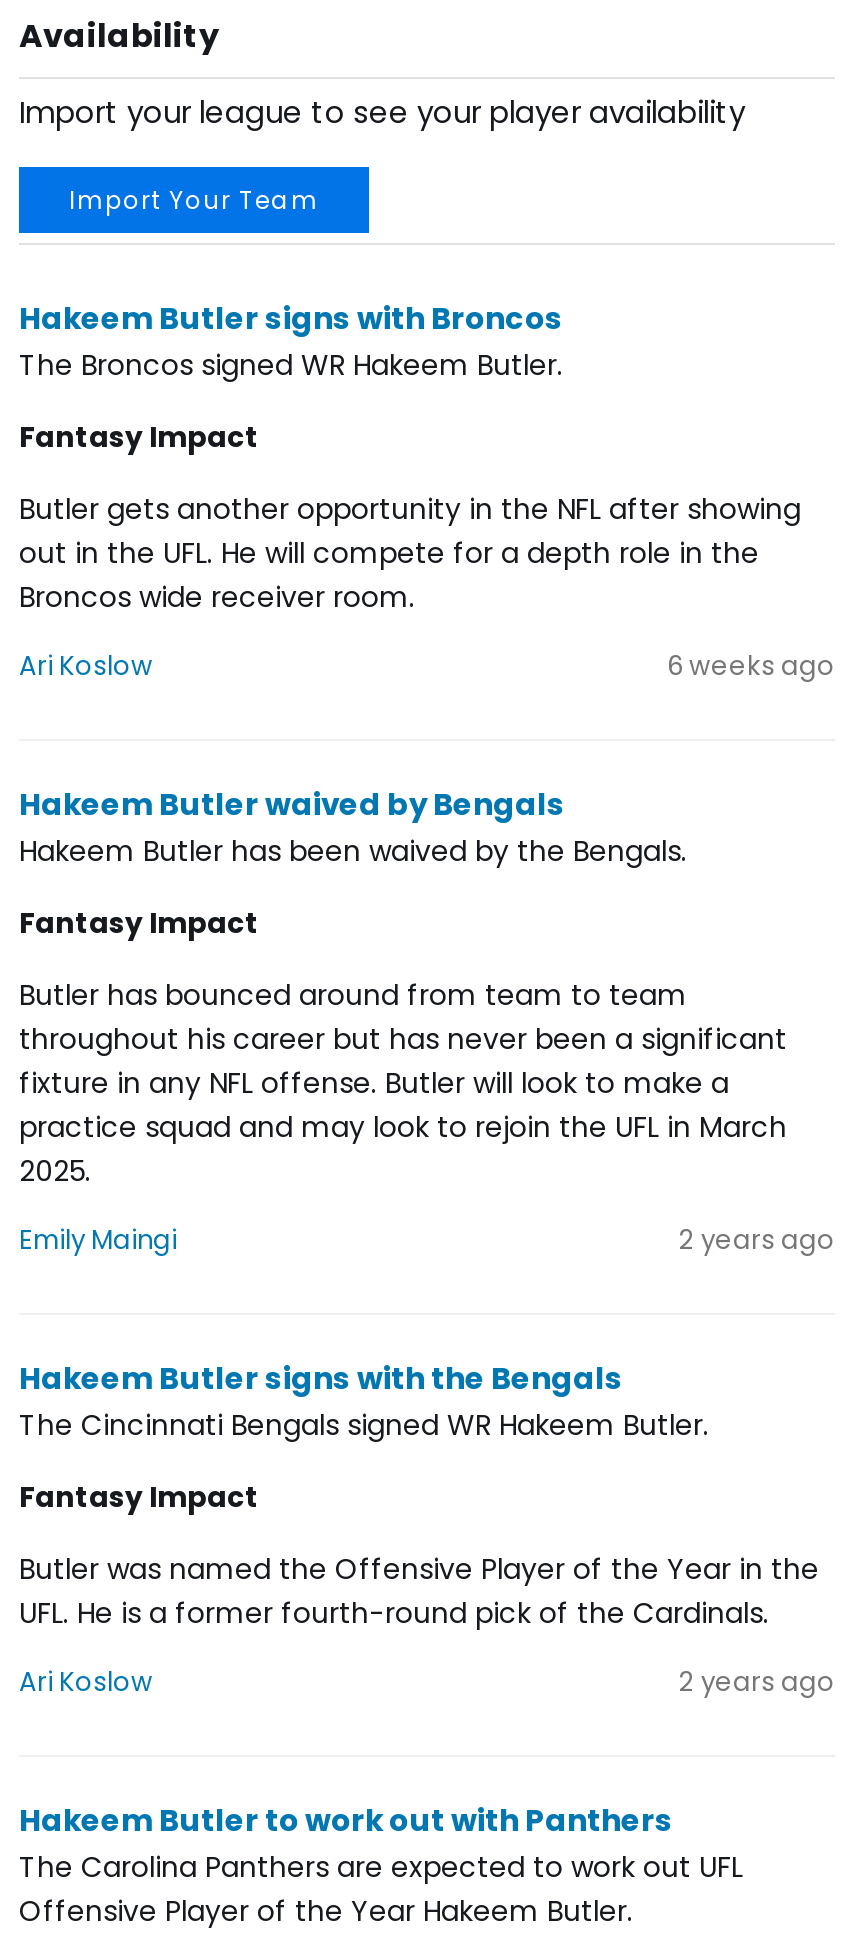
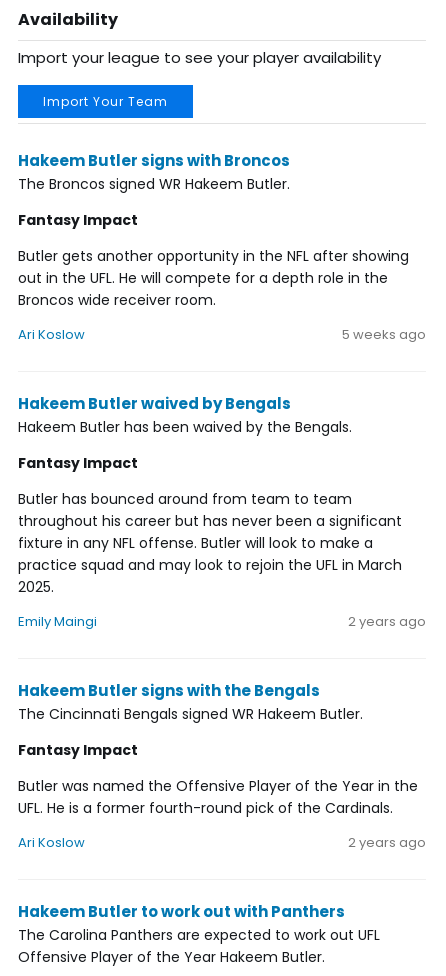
- 6 weeks ago
+ 5 weeks ago
